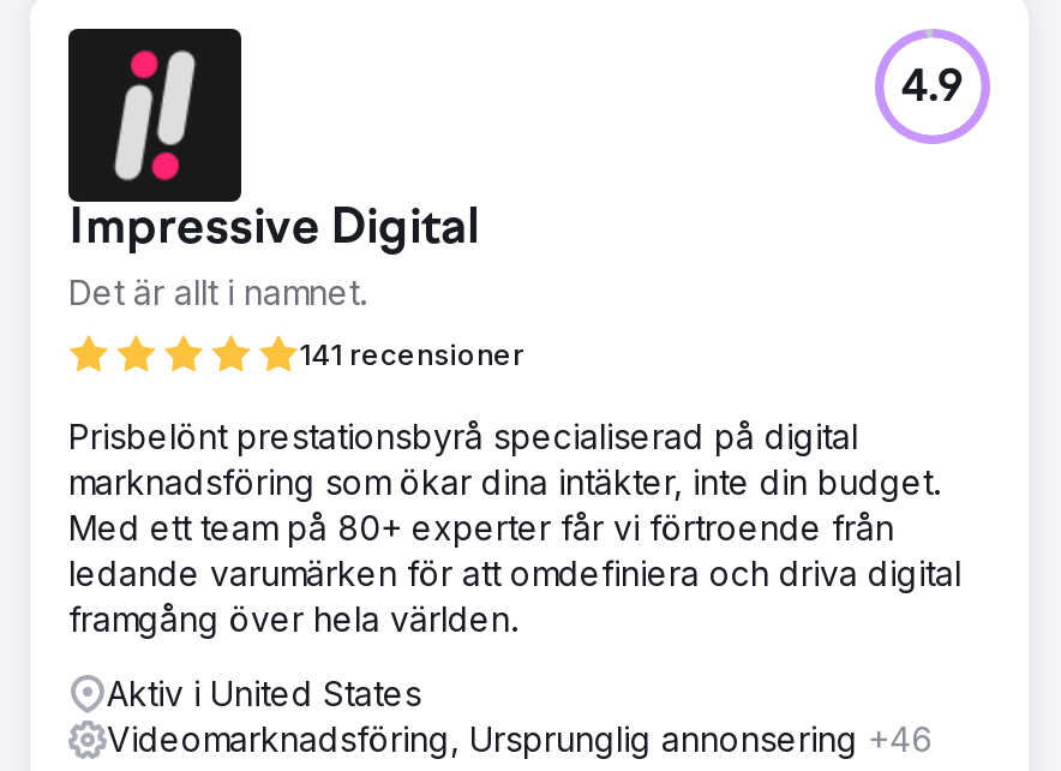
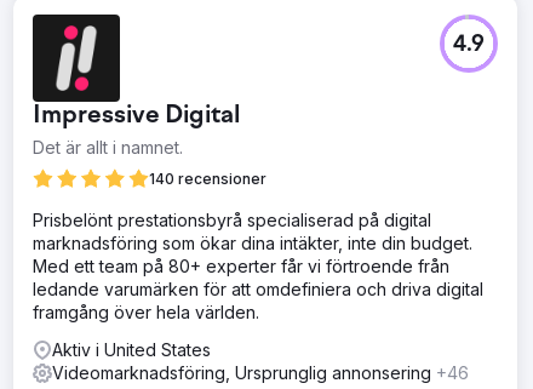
- 141 recensioner
+ 140 recensioner
